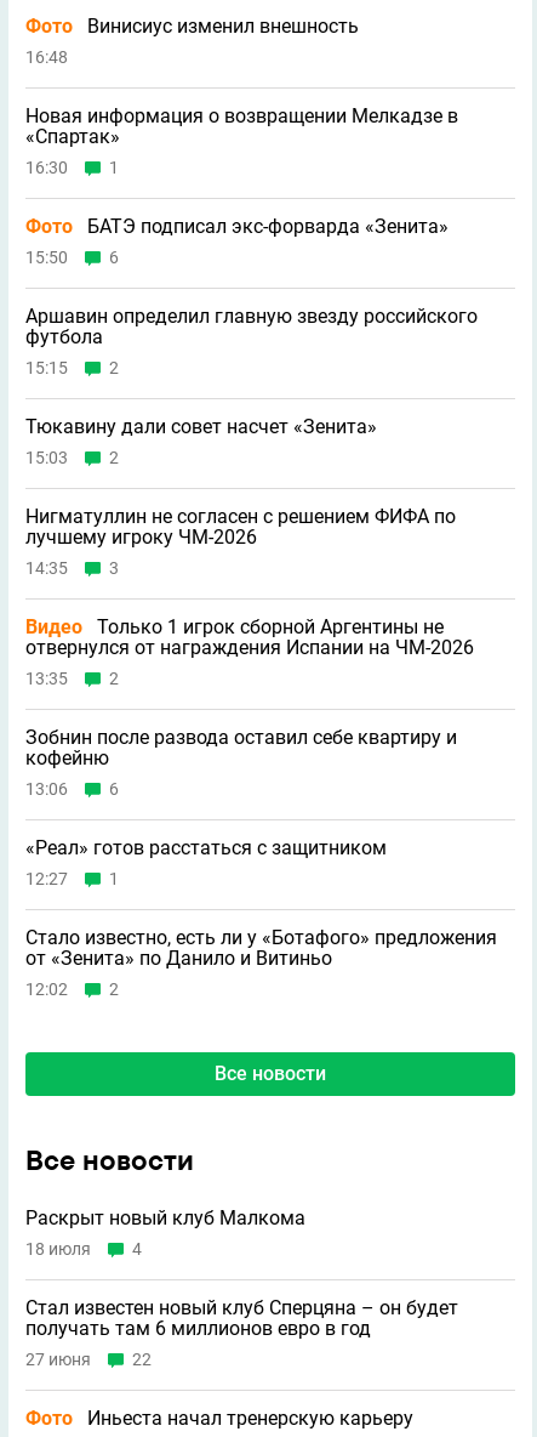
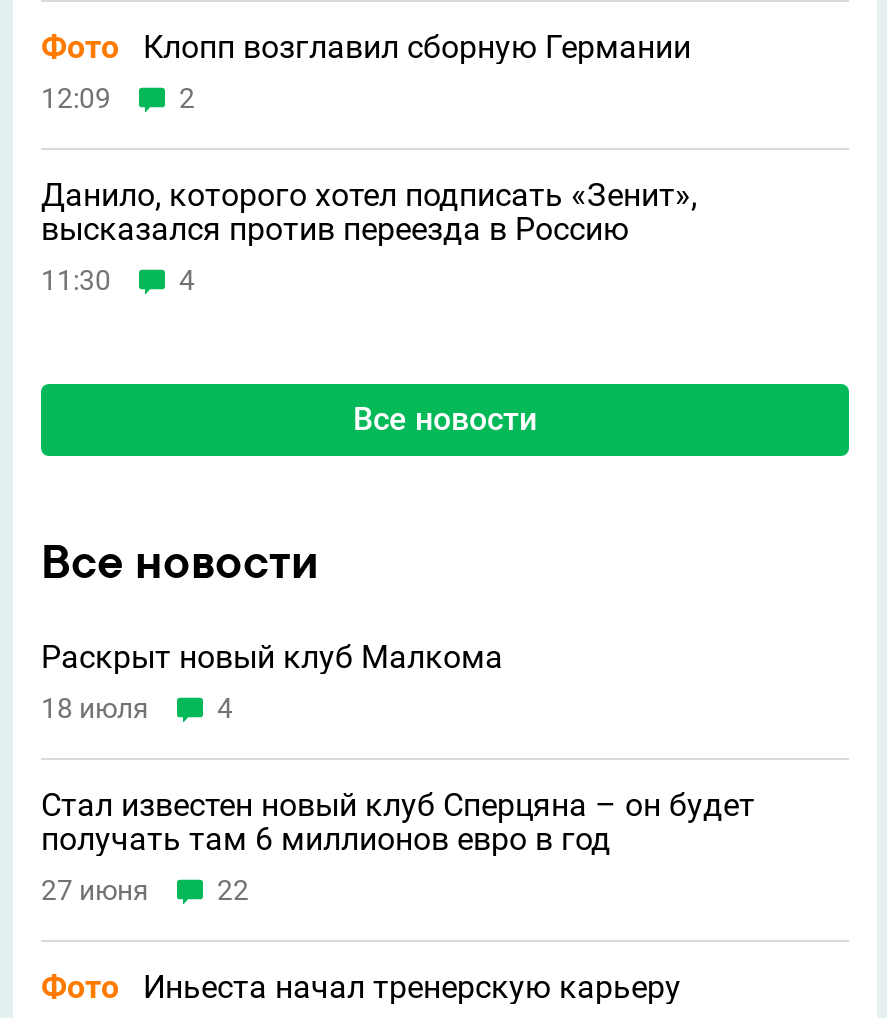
- Винисиус изменил внешность
- 16:48
- Новая информация о возвращении Мелкадзе в
- «Спартак»
- 16:30
- 1
- Фото
- БАТЭ подписал экс-форварда «Зенита»
- 15:50
- 6
- Аршавин определил главную звезду российского
- футбола
- 15:15
+ Клопп возглавил сборную Германии
+ 12:09

- Тюкавину дали совет насчет «Зенита»
- 15:03
- 2
- Нигматуллин не согласен с решением ФИФА по
- лучшему игроку ЧМ-2026
- 14:35
- 3
- Видео
- Только 1 игрок сборной Аргентины не
- отвернулся от награждения Испании на ЧМ-2026
- 13:35
- 2
- Зобнин после развода оставил себе квартиру и
- кофейню
- 13:06
- 6
- «Реал» готов расстаться с защитником
- 12:27
- 1
- Стало известно, есть ли у «Ботафого» предложения
- от «Зенита» по Данило и Витиньо
- 12:02
- 2
+ Данило, которого хотел подписать «Зенит»,
+ высказался против переезда в Россию
+ 11:30
+ 4
